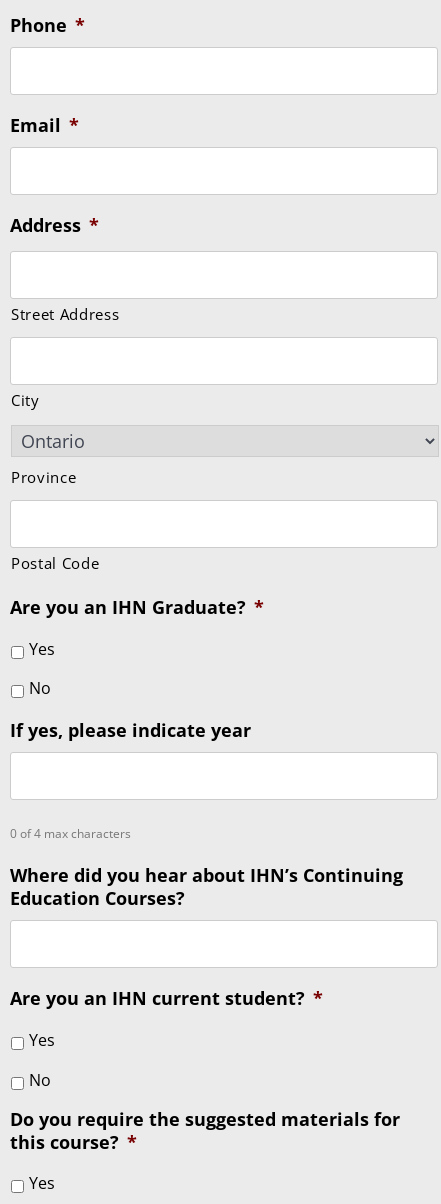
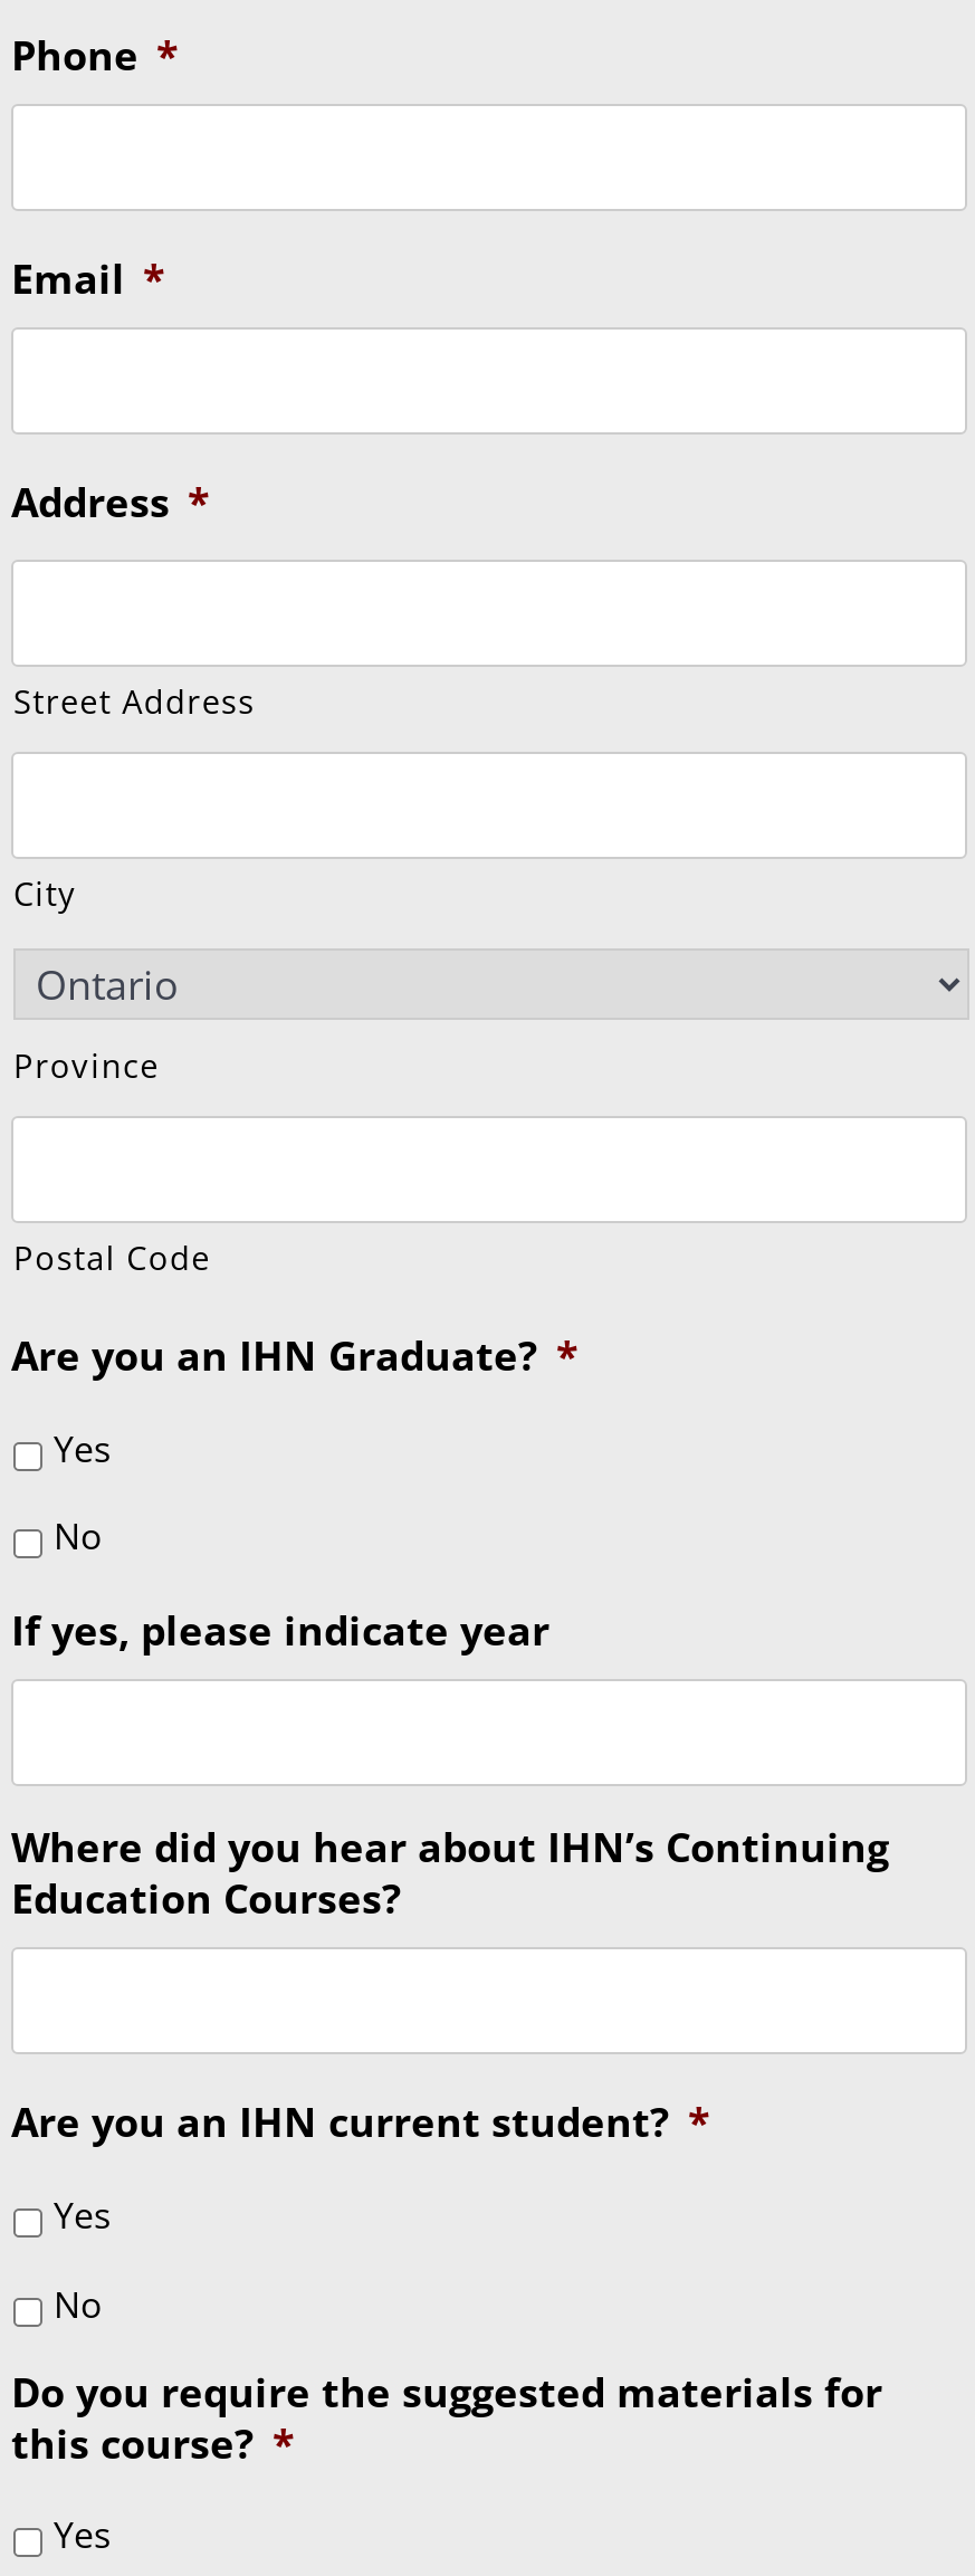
- 0 of 4 max characters
